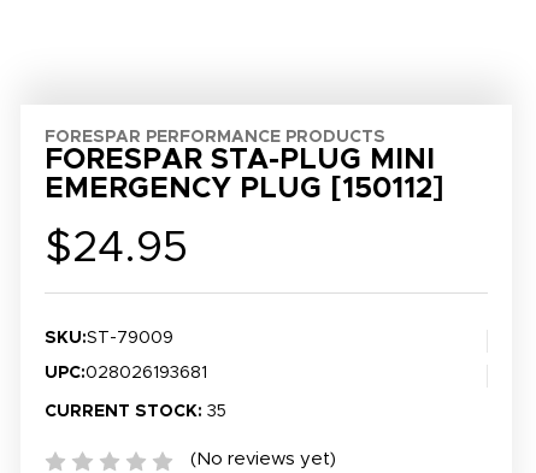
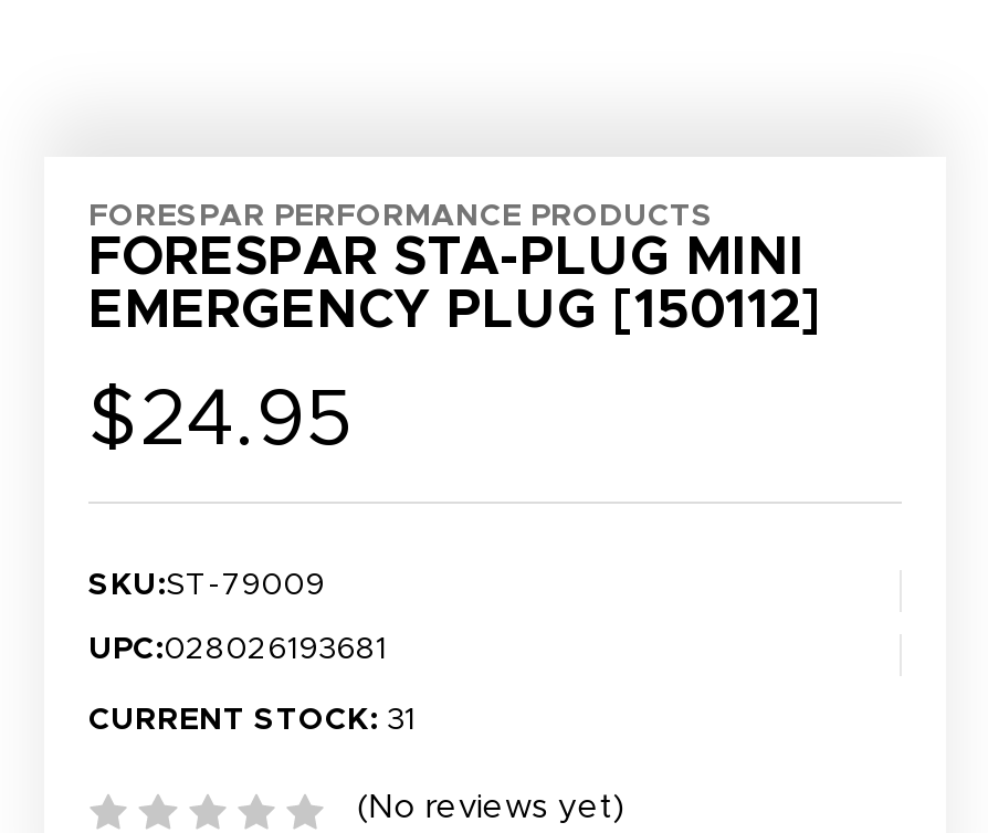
- CURRENT STOCK: 35
+ CURRENT STOCK: 31
